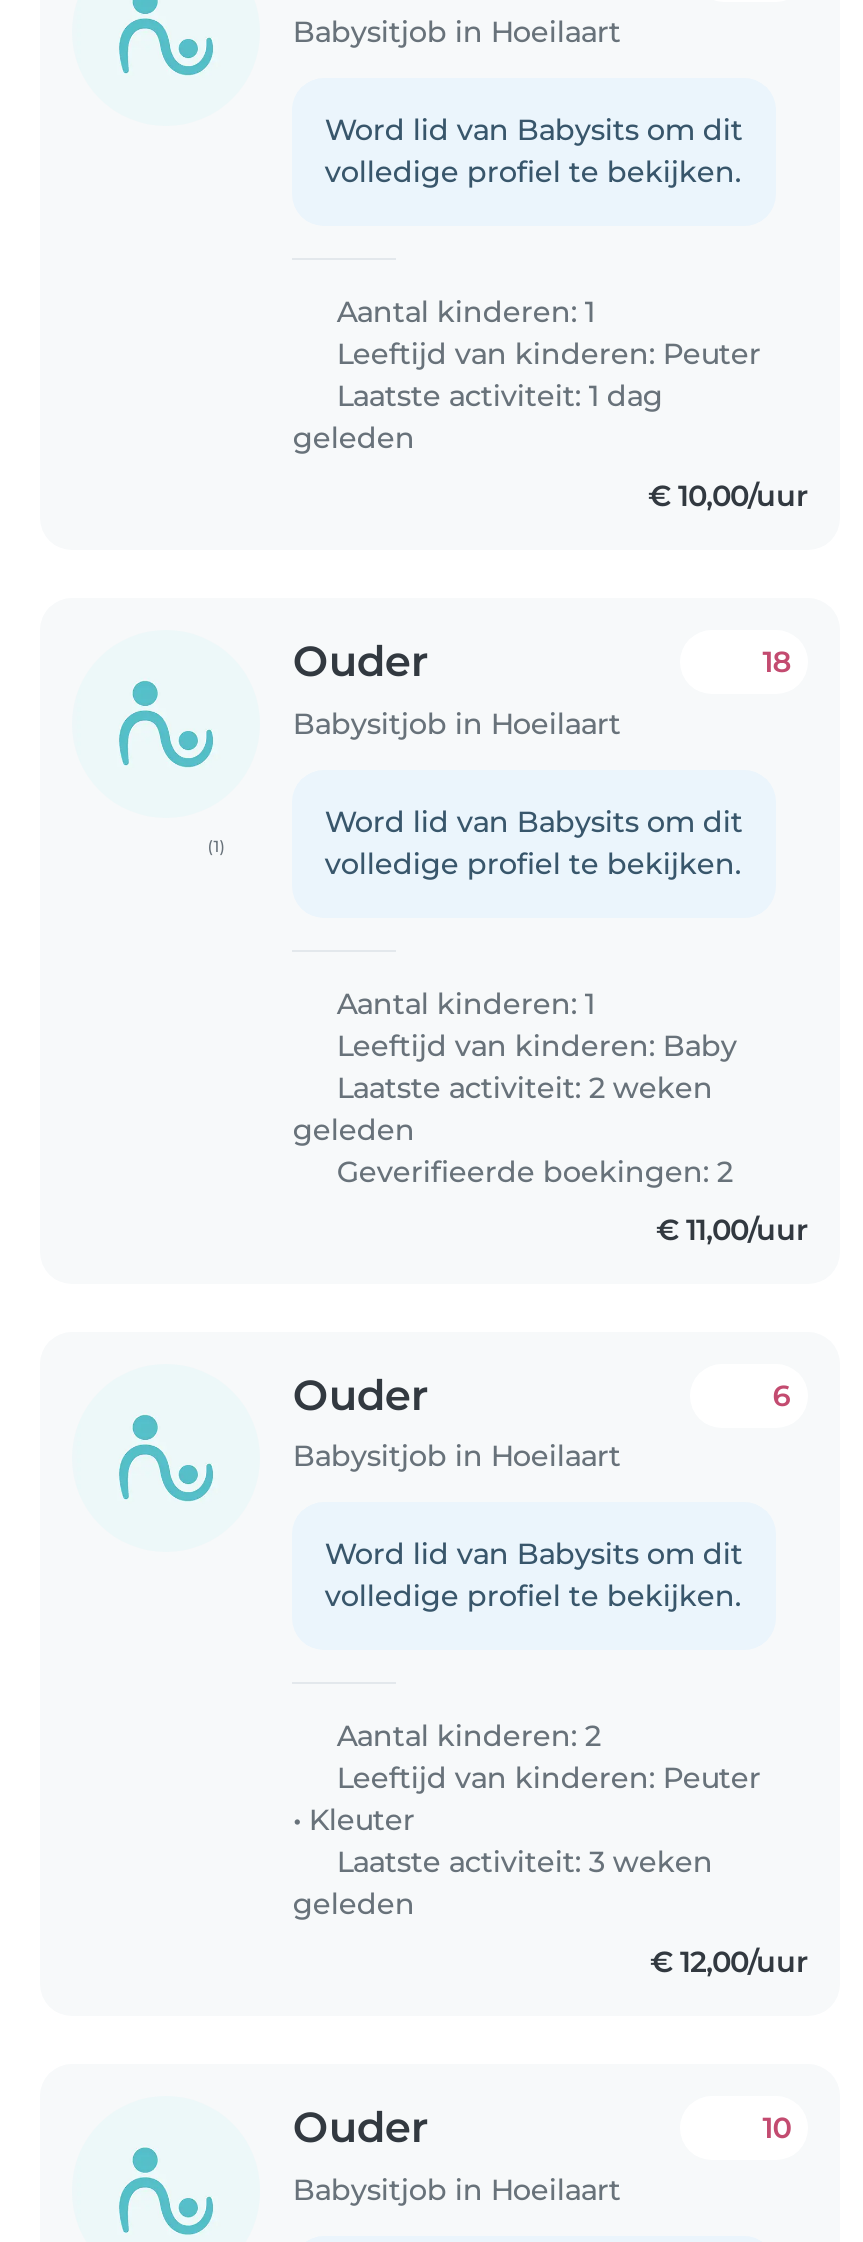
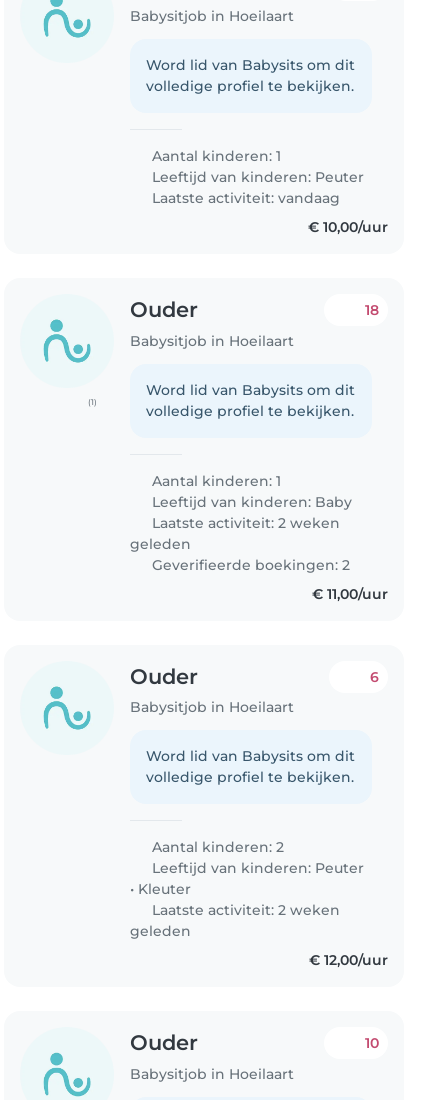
- Laatste activiteit: 1 dag
- geleden
+ Laatste activiteit: vandaag

- Laatste activiteit: 3 weken
+ Laatste activiteit: 2 weken
